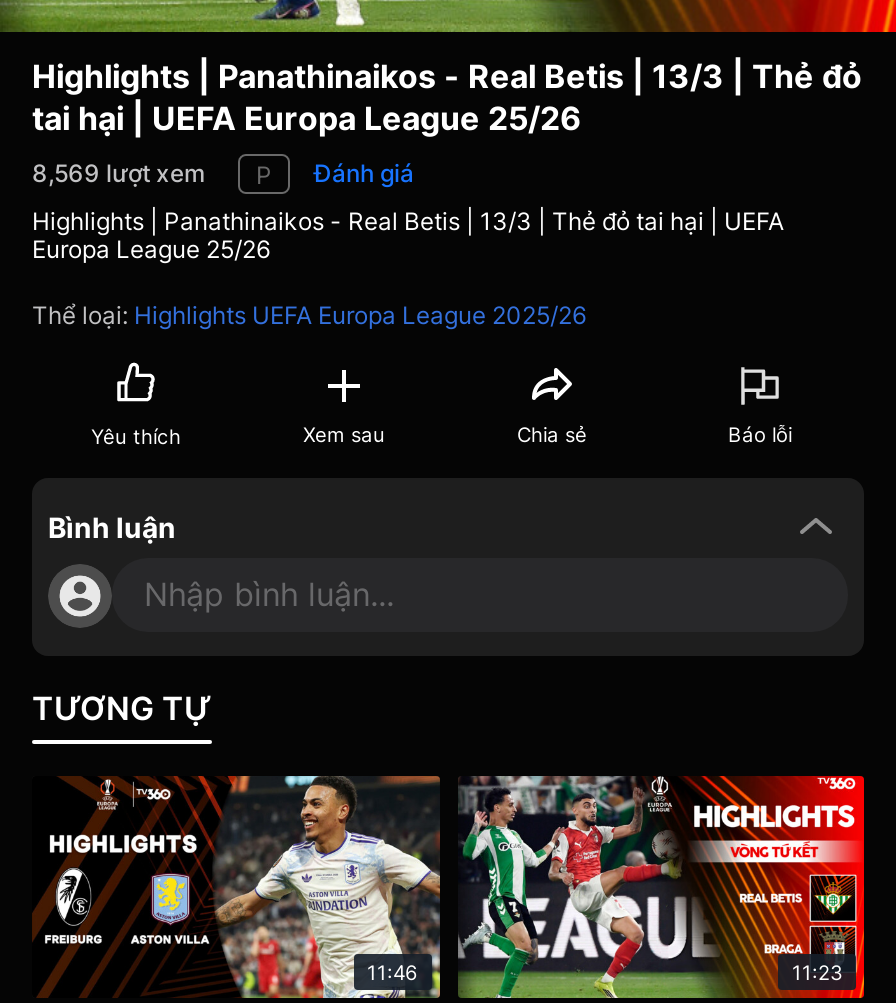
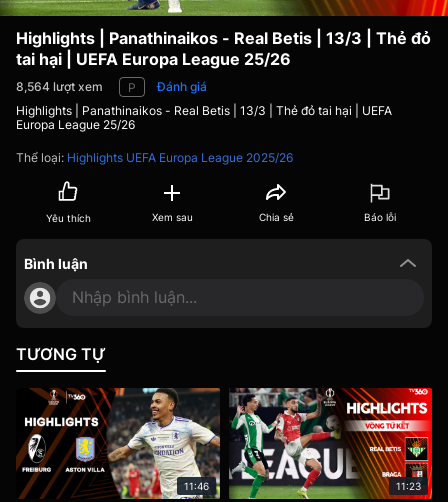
- 8,569 lượt xem P Đánh giá
+ 8,564 lượt xem P Đánh giá
